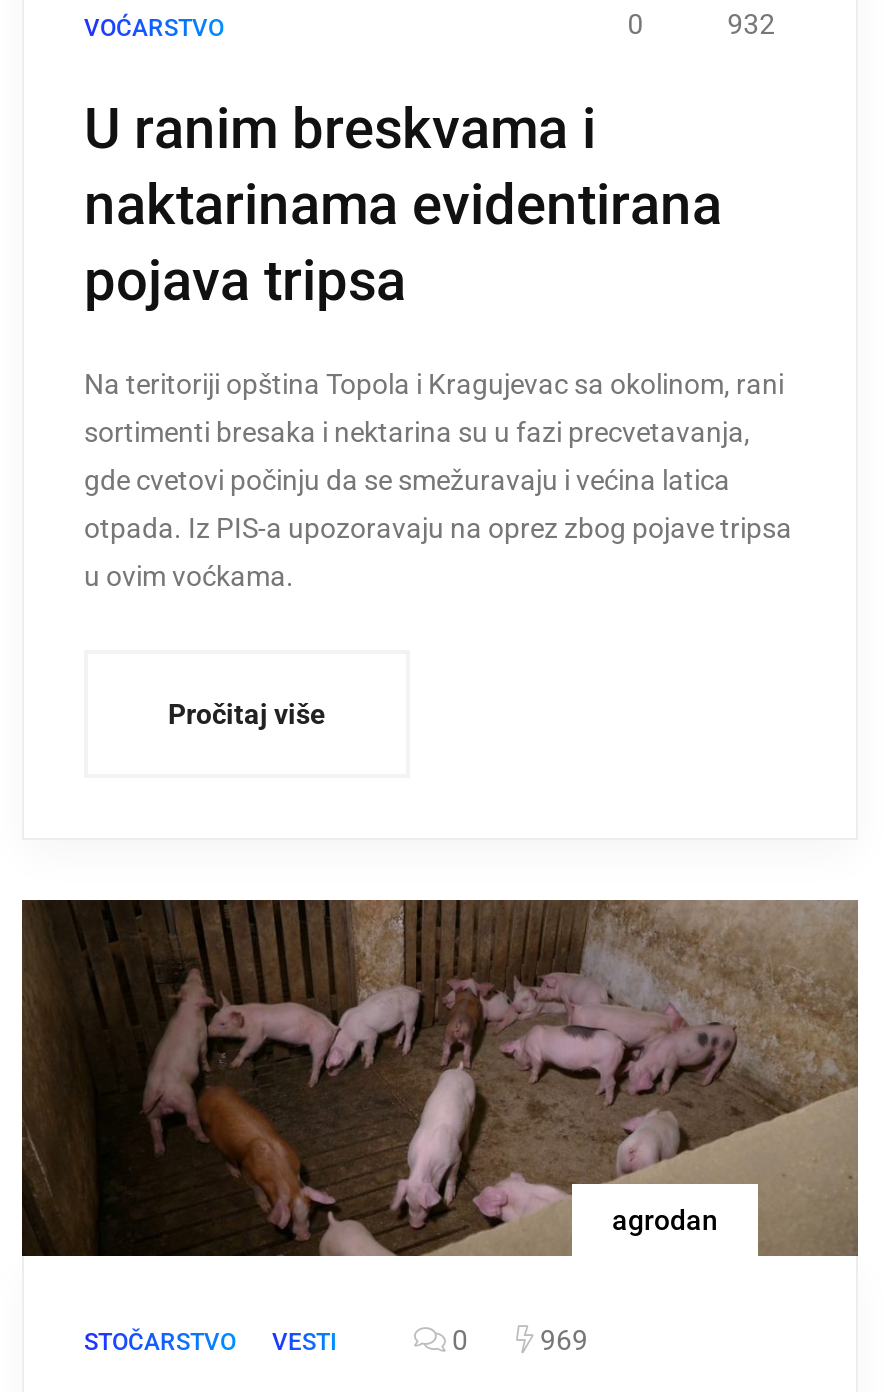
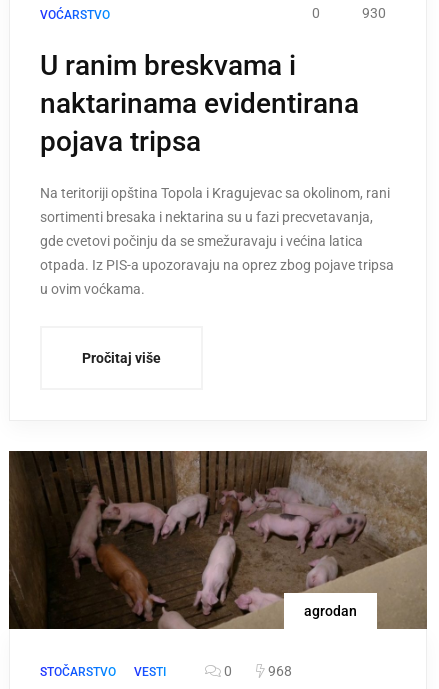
- 932
+ 930

- 969
+ 968
